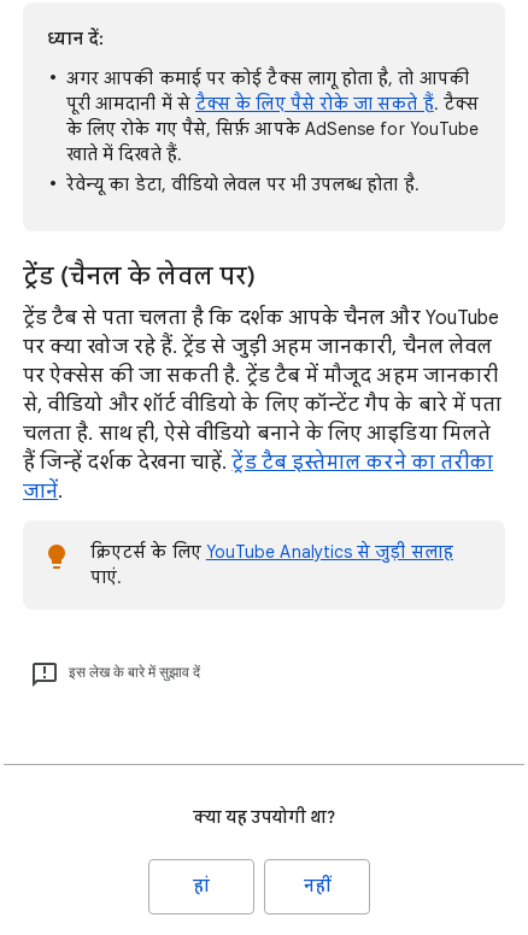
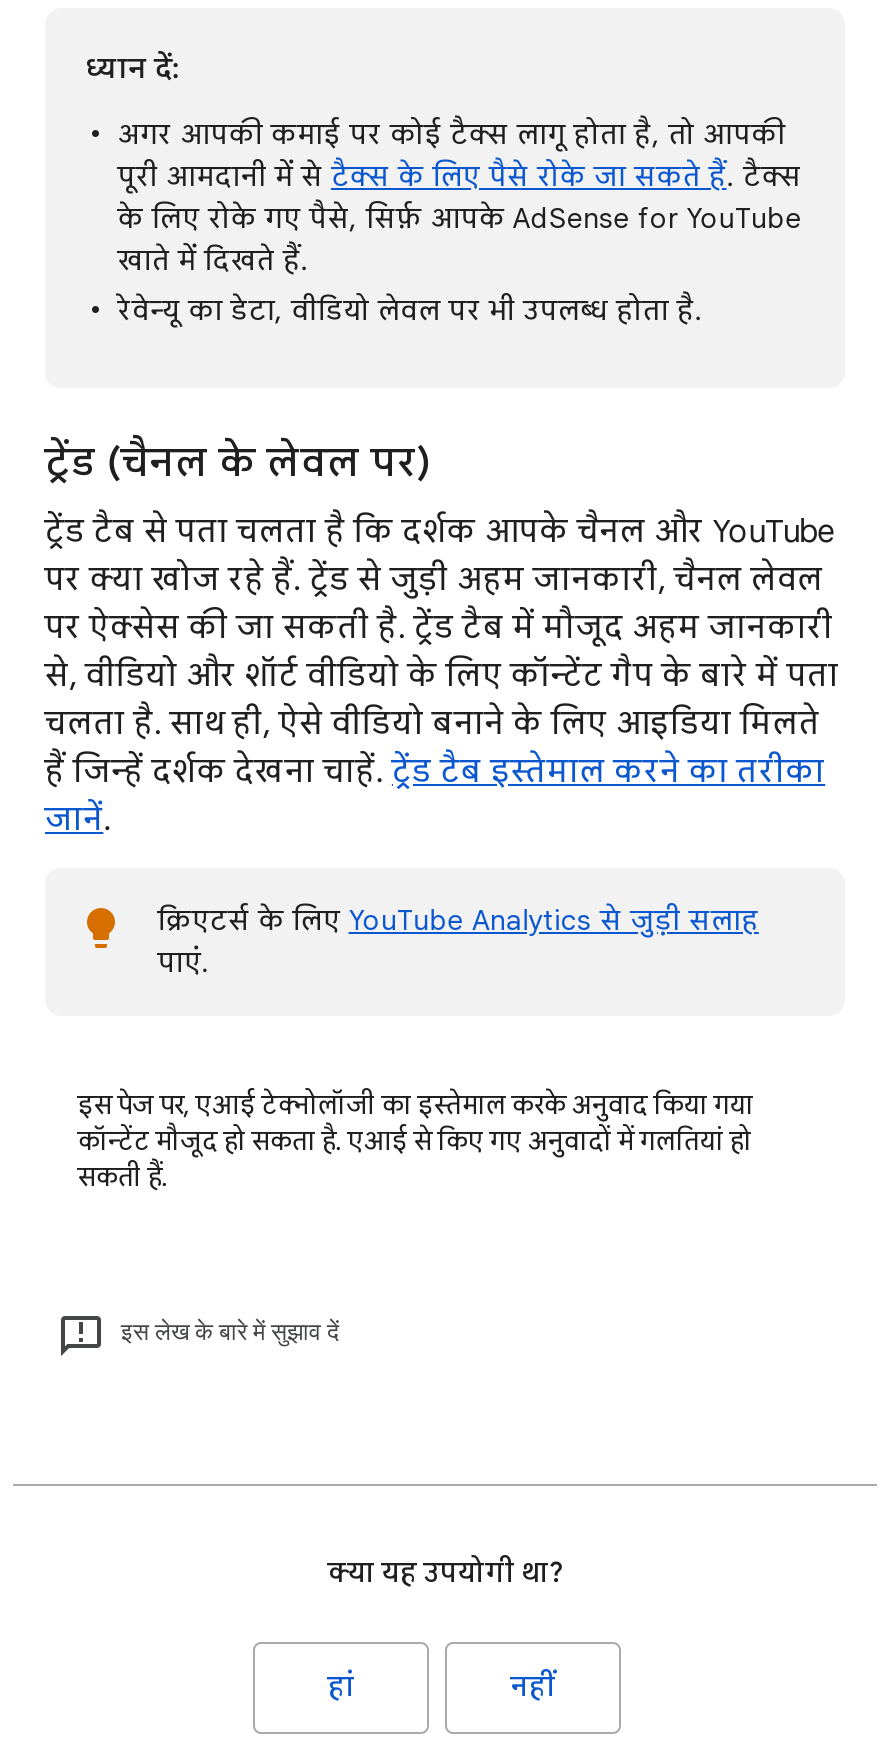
+ इस पेज पर, एआई टेक्नोलॉजी का इस्तेमाल करके अनुवाद किया गया
+ कॉन्टेंट मौजूद हो सकता है. एआई से किए गए अनुवादों में गलतियां हो
+ सकती हैं.
